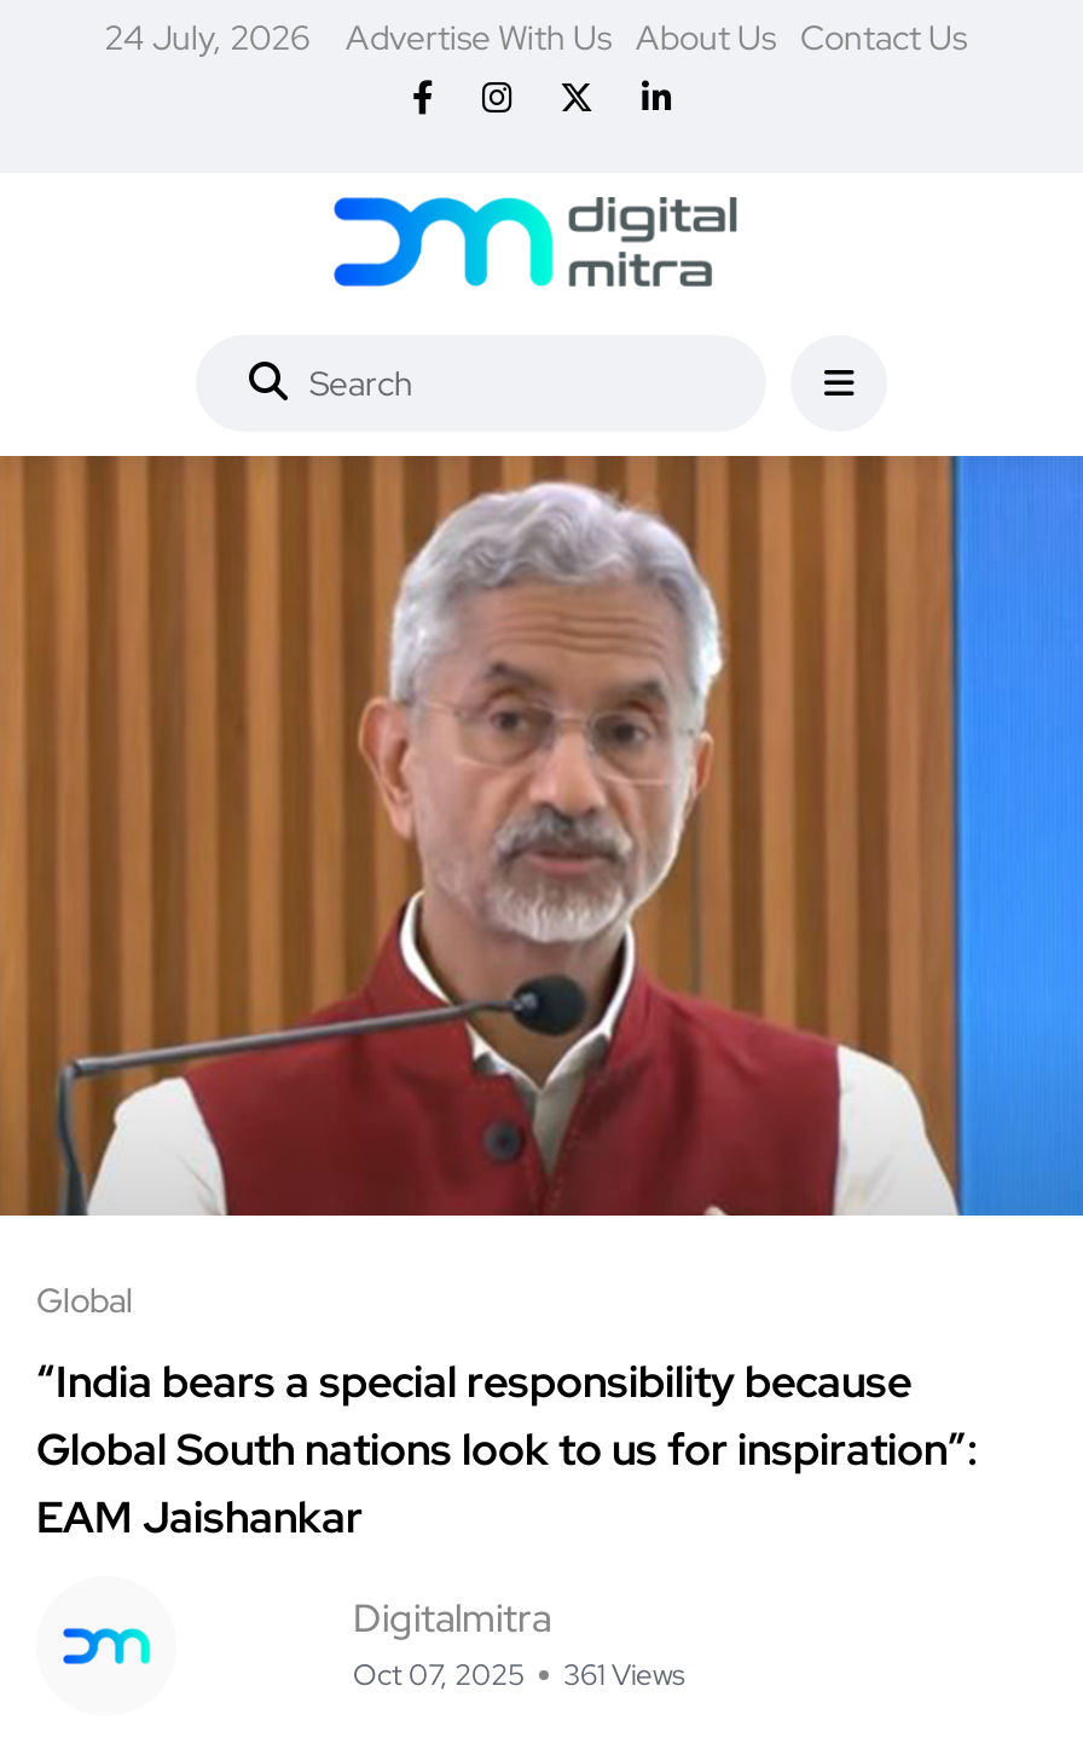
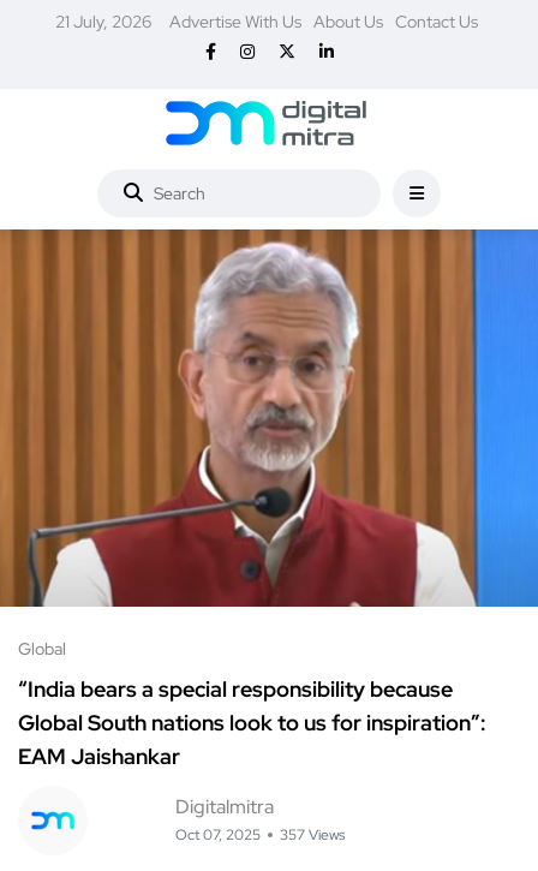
- 24 July, 2026 Advertise With Us About Us Contact Us
+ 21 July, 2026 Advertise With Us About Us Contact Us

- Oct 07, 2025 361 Views
+ Oct 07, 2025 357 Views
